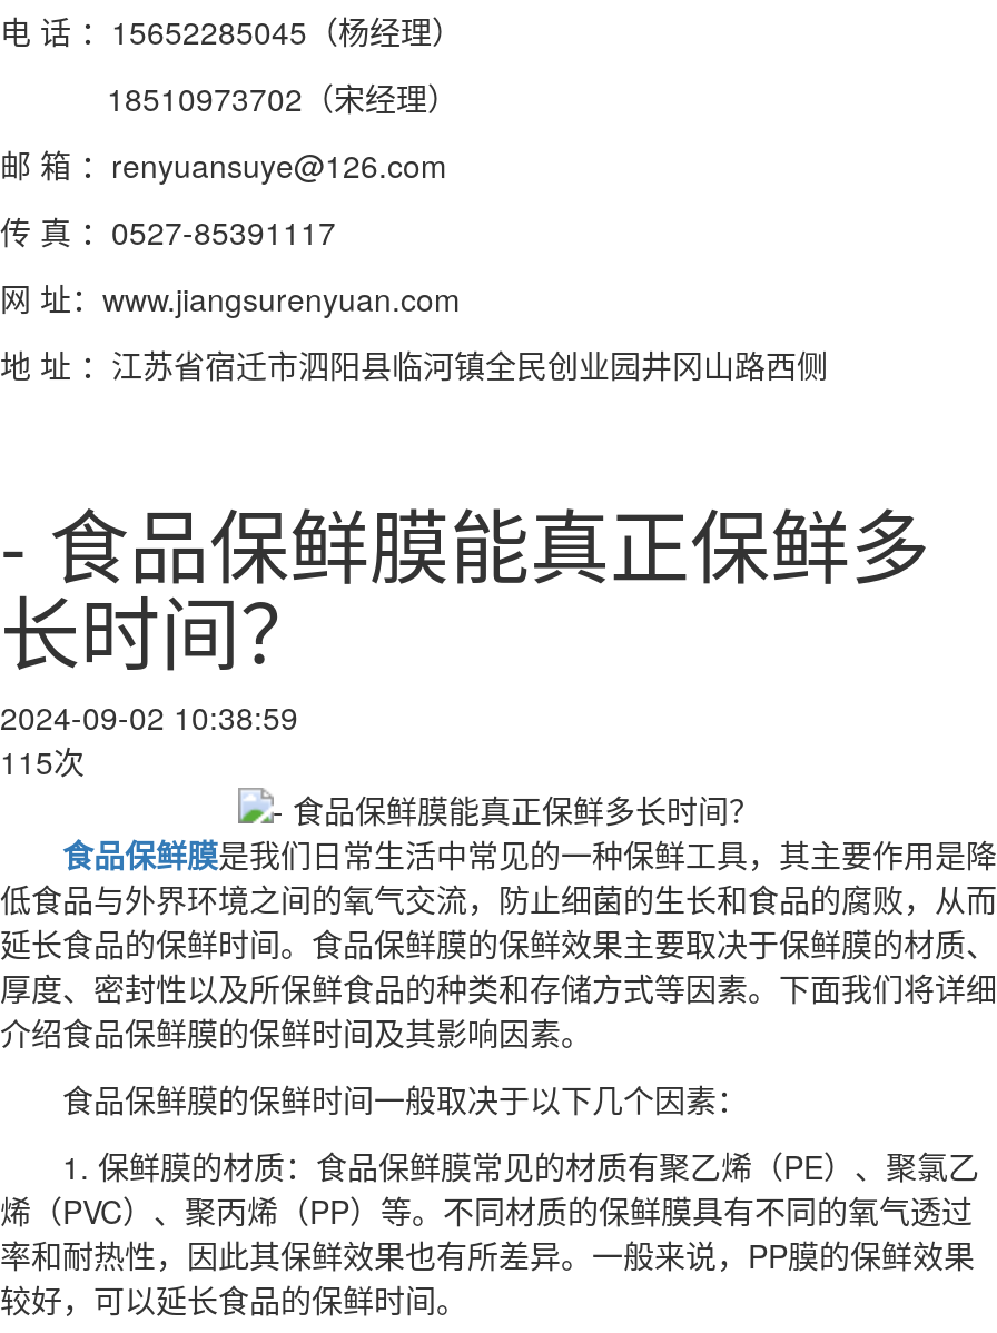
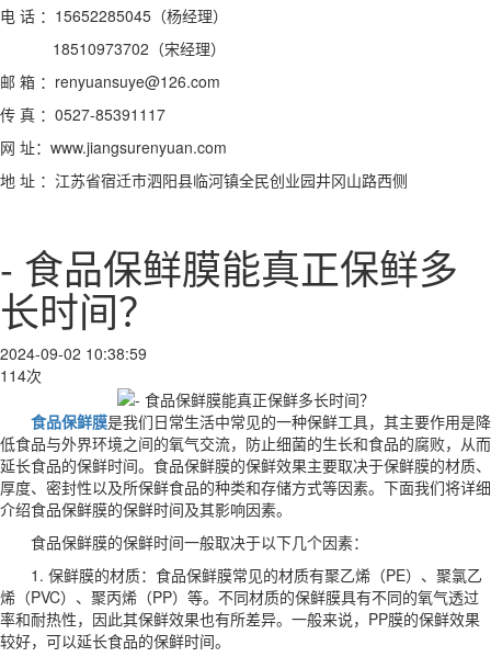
- 115次
+ 114次
